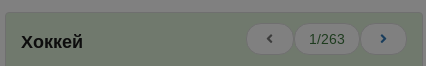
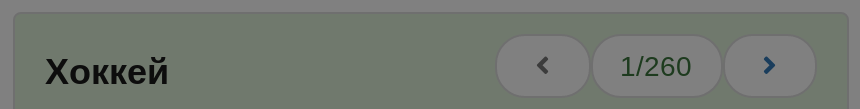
- 1/263
+ 1/260
